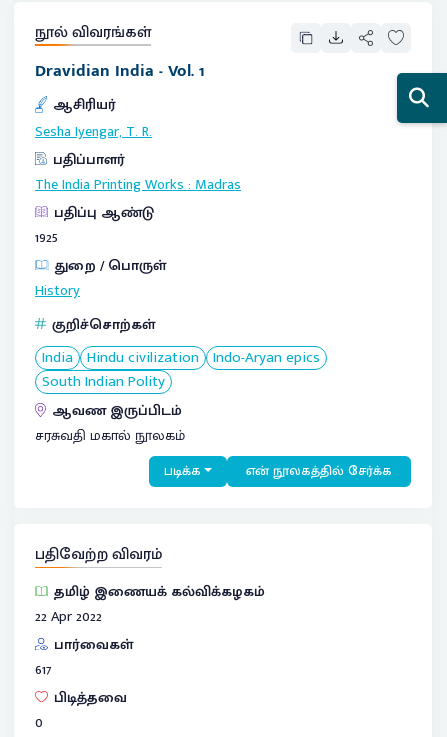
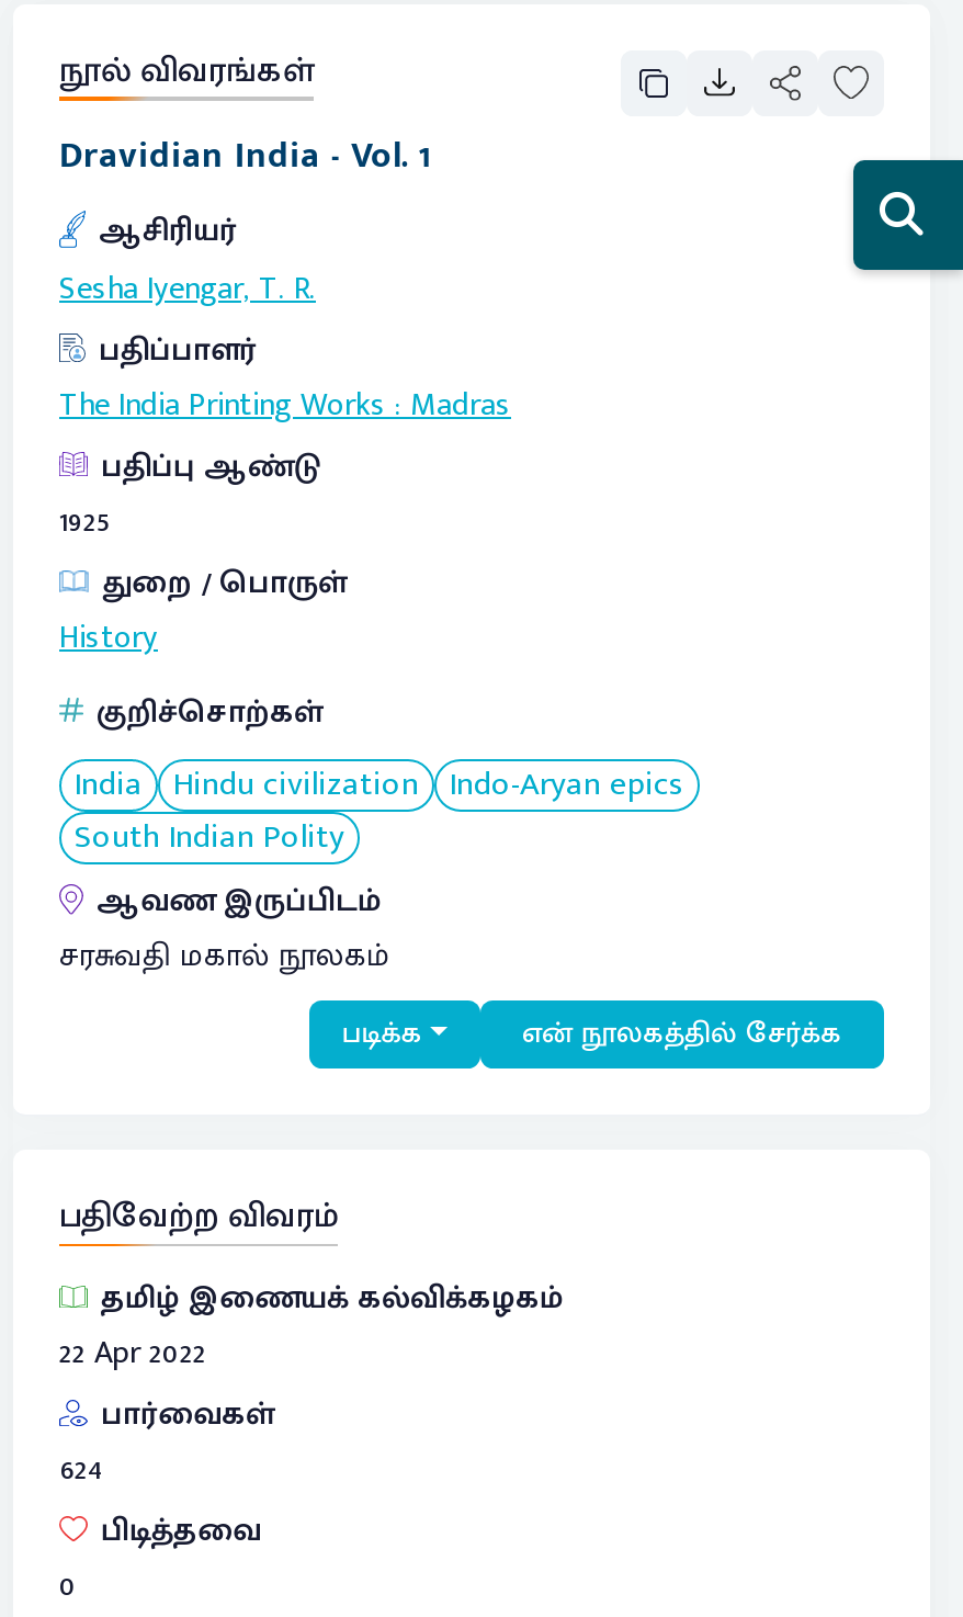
- 617
+ 624
